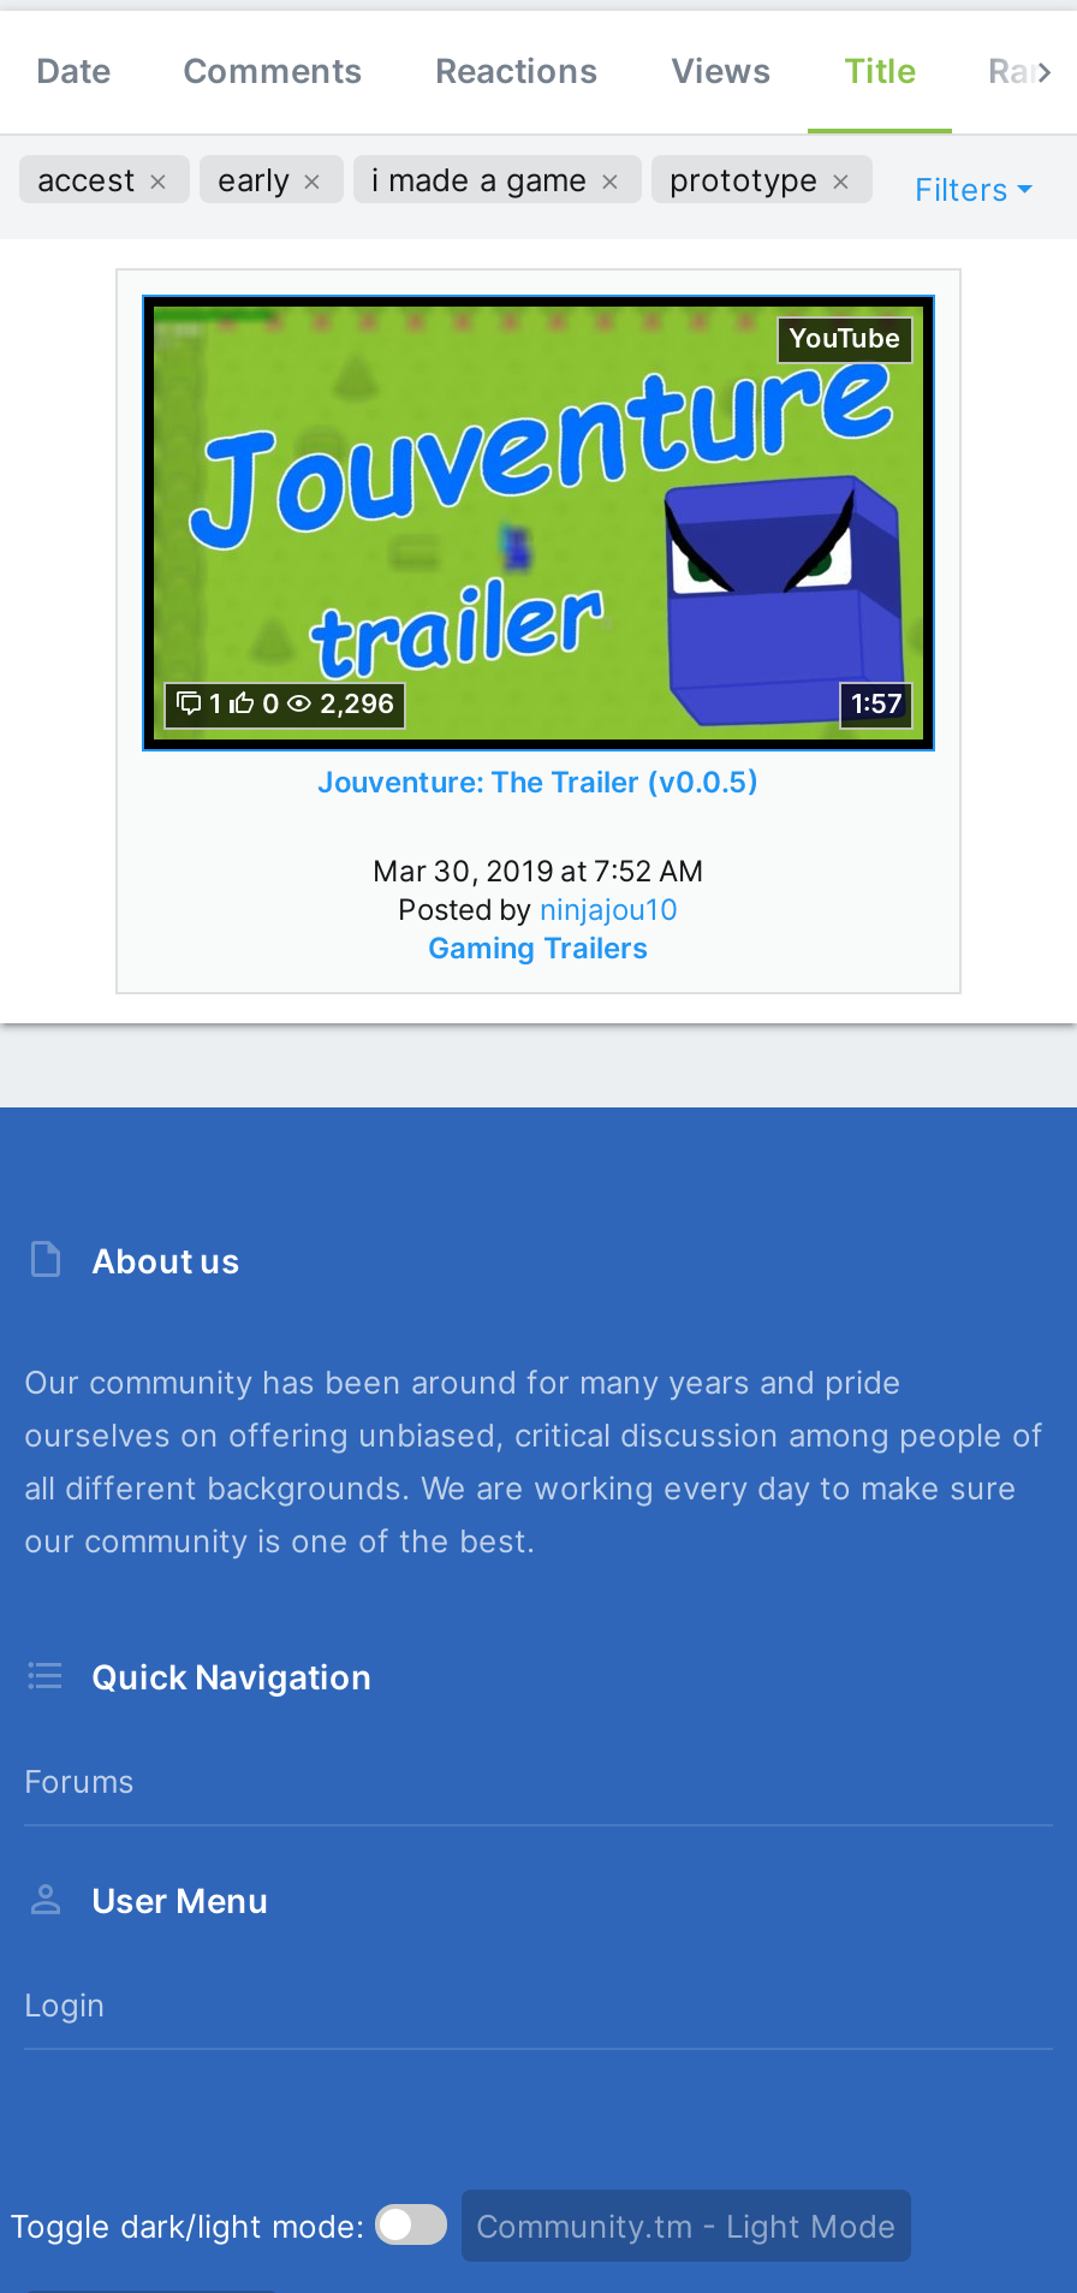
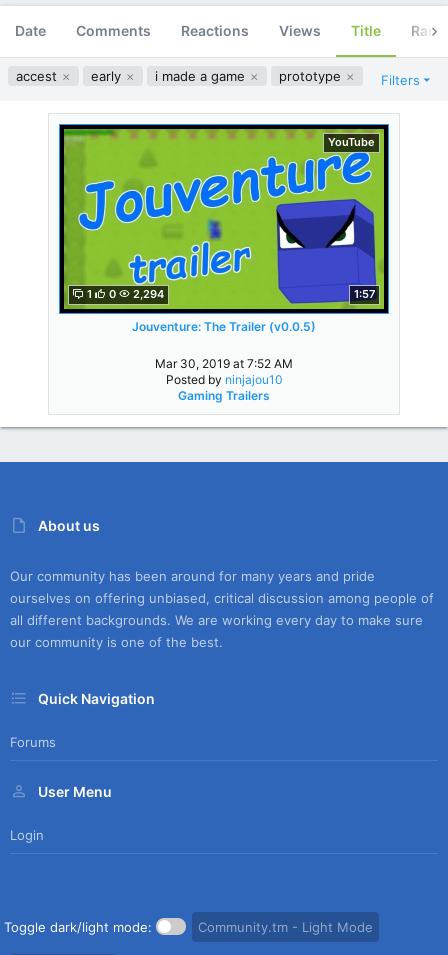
- 1 0 2,296
+ 1 0 2,294
